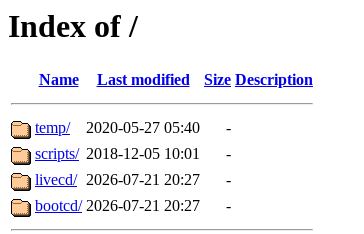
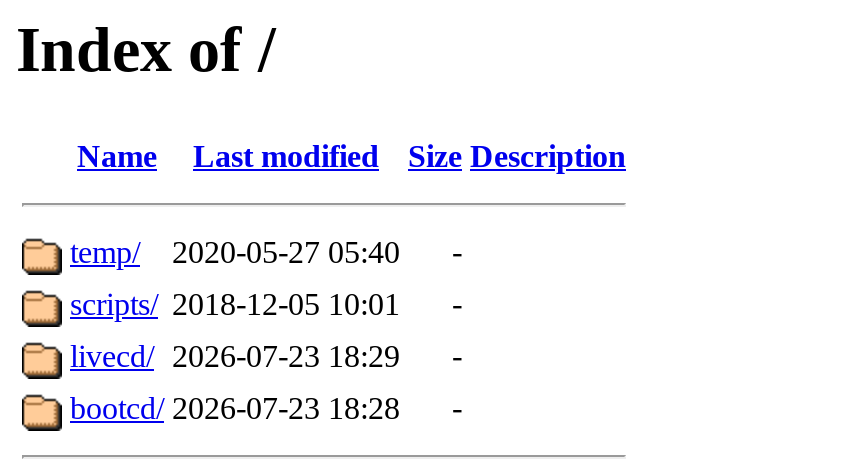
- livecd/ 2026-07-21 20:27
+ livecd/ 2026-07-23 18:29

- bootcd/ 2026-07-21 20:27
+ bootcd/ 2026-07-23 18:28
